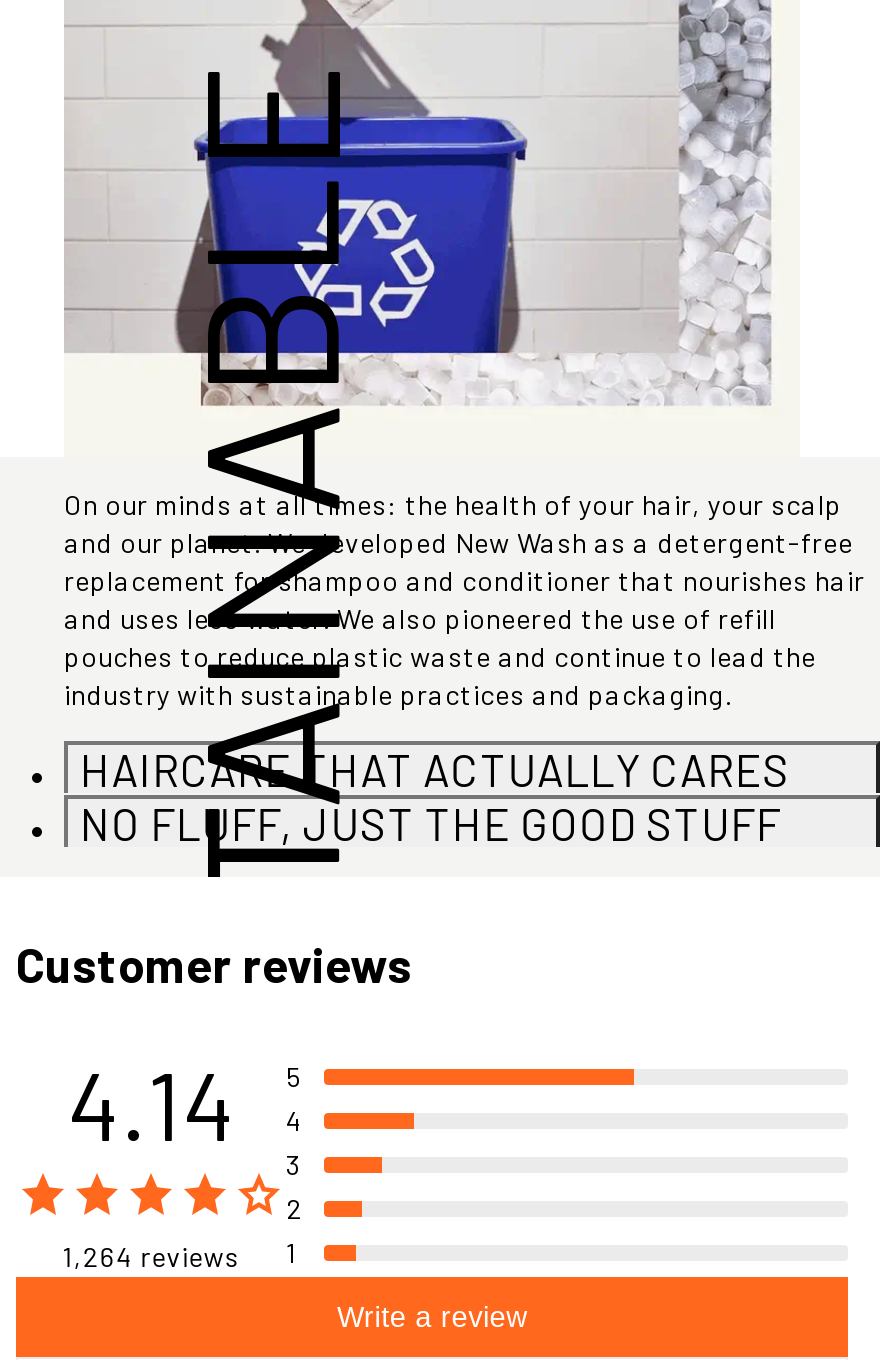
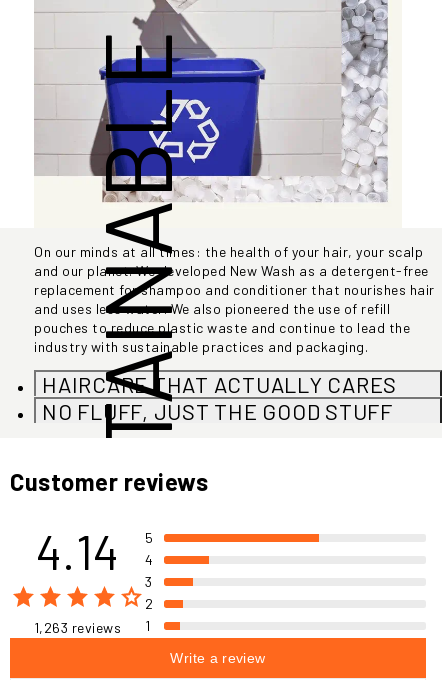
- 1,264 reviews 1
+ 1,263 reviews 1
